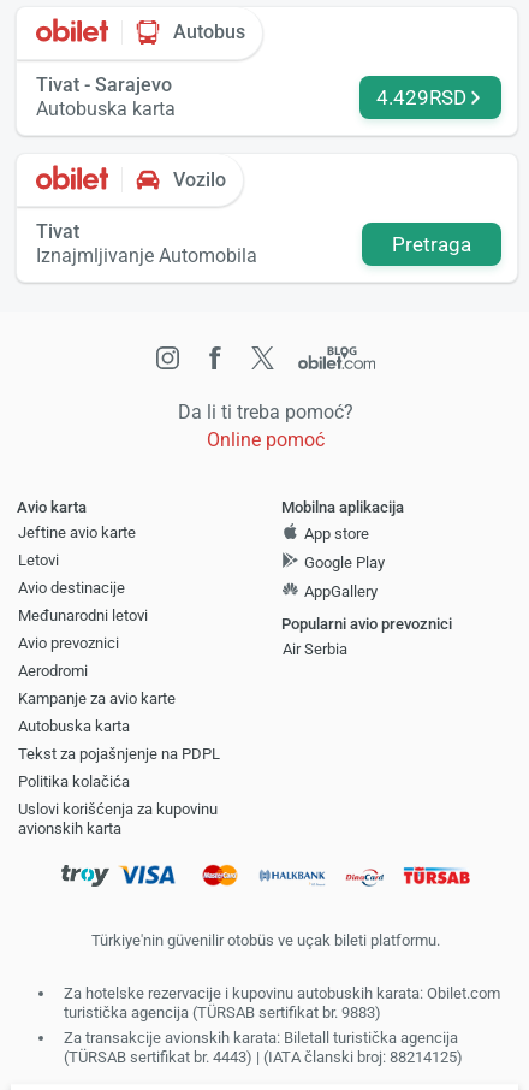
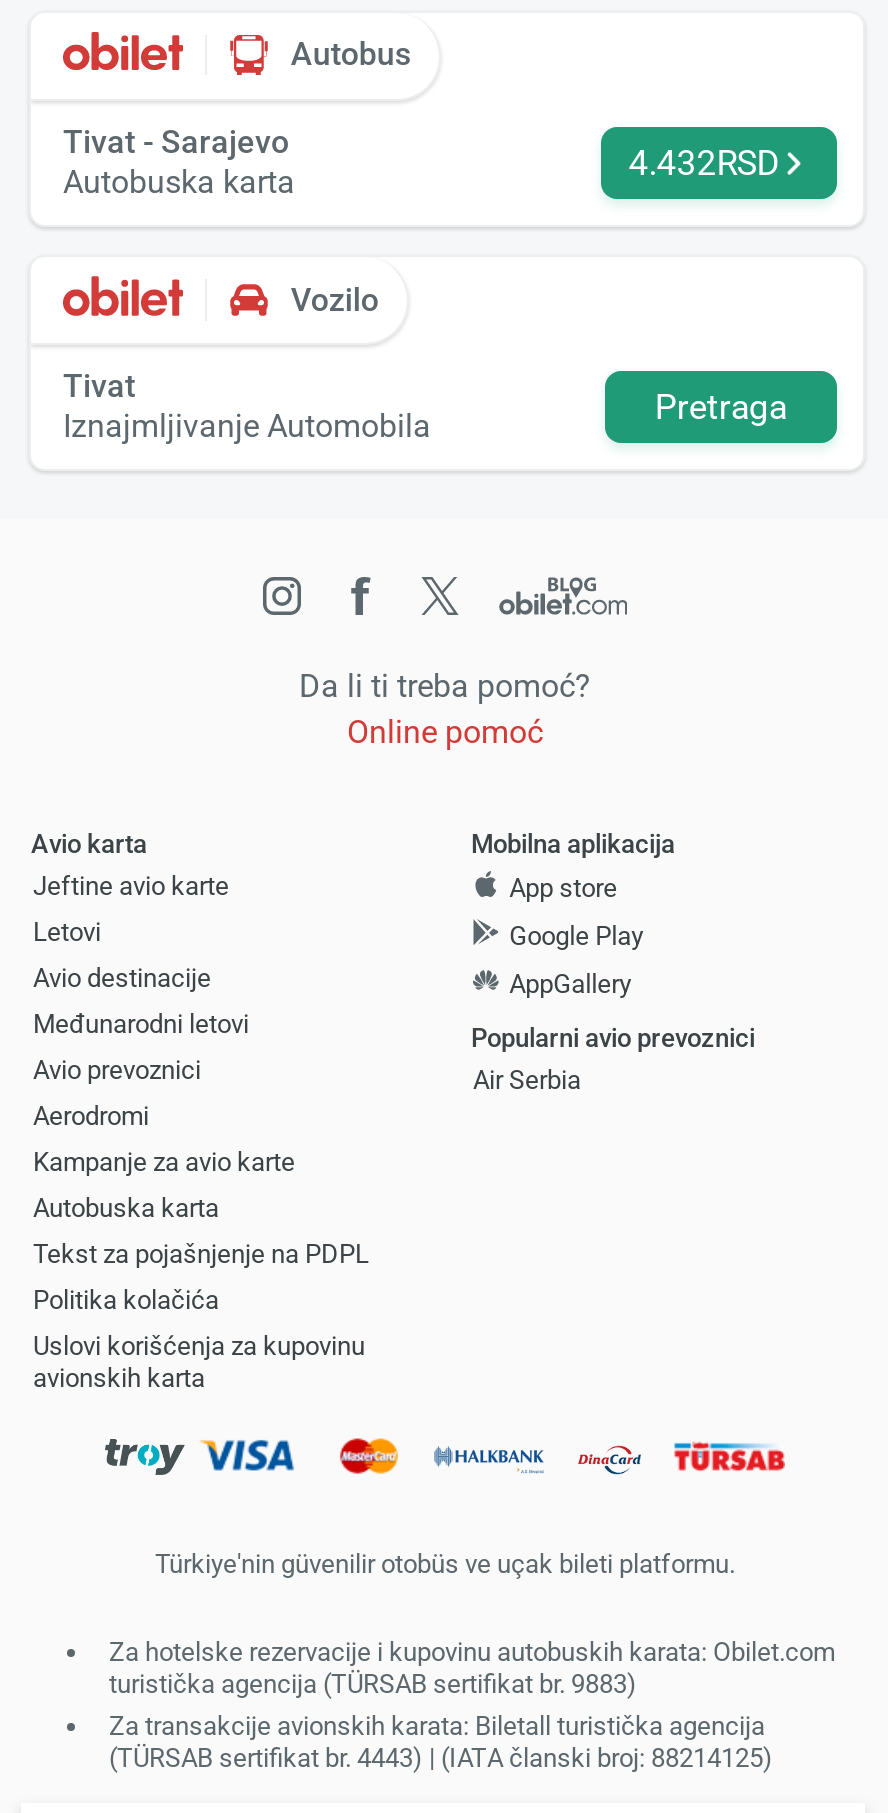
- 4.429RSD
+ 4.432RSD
